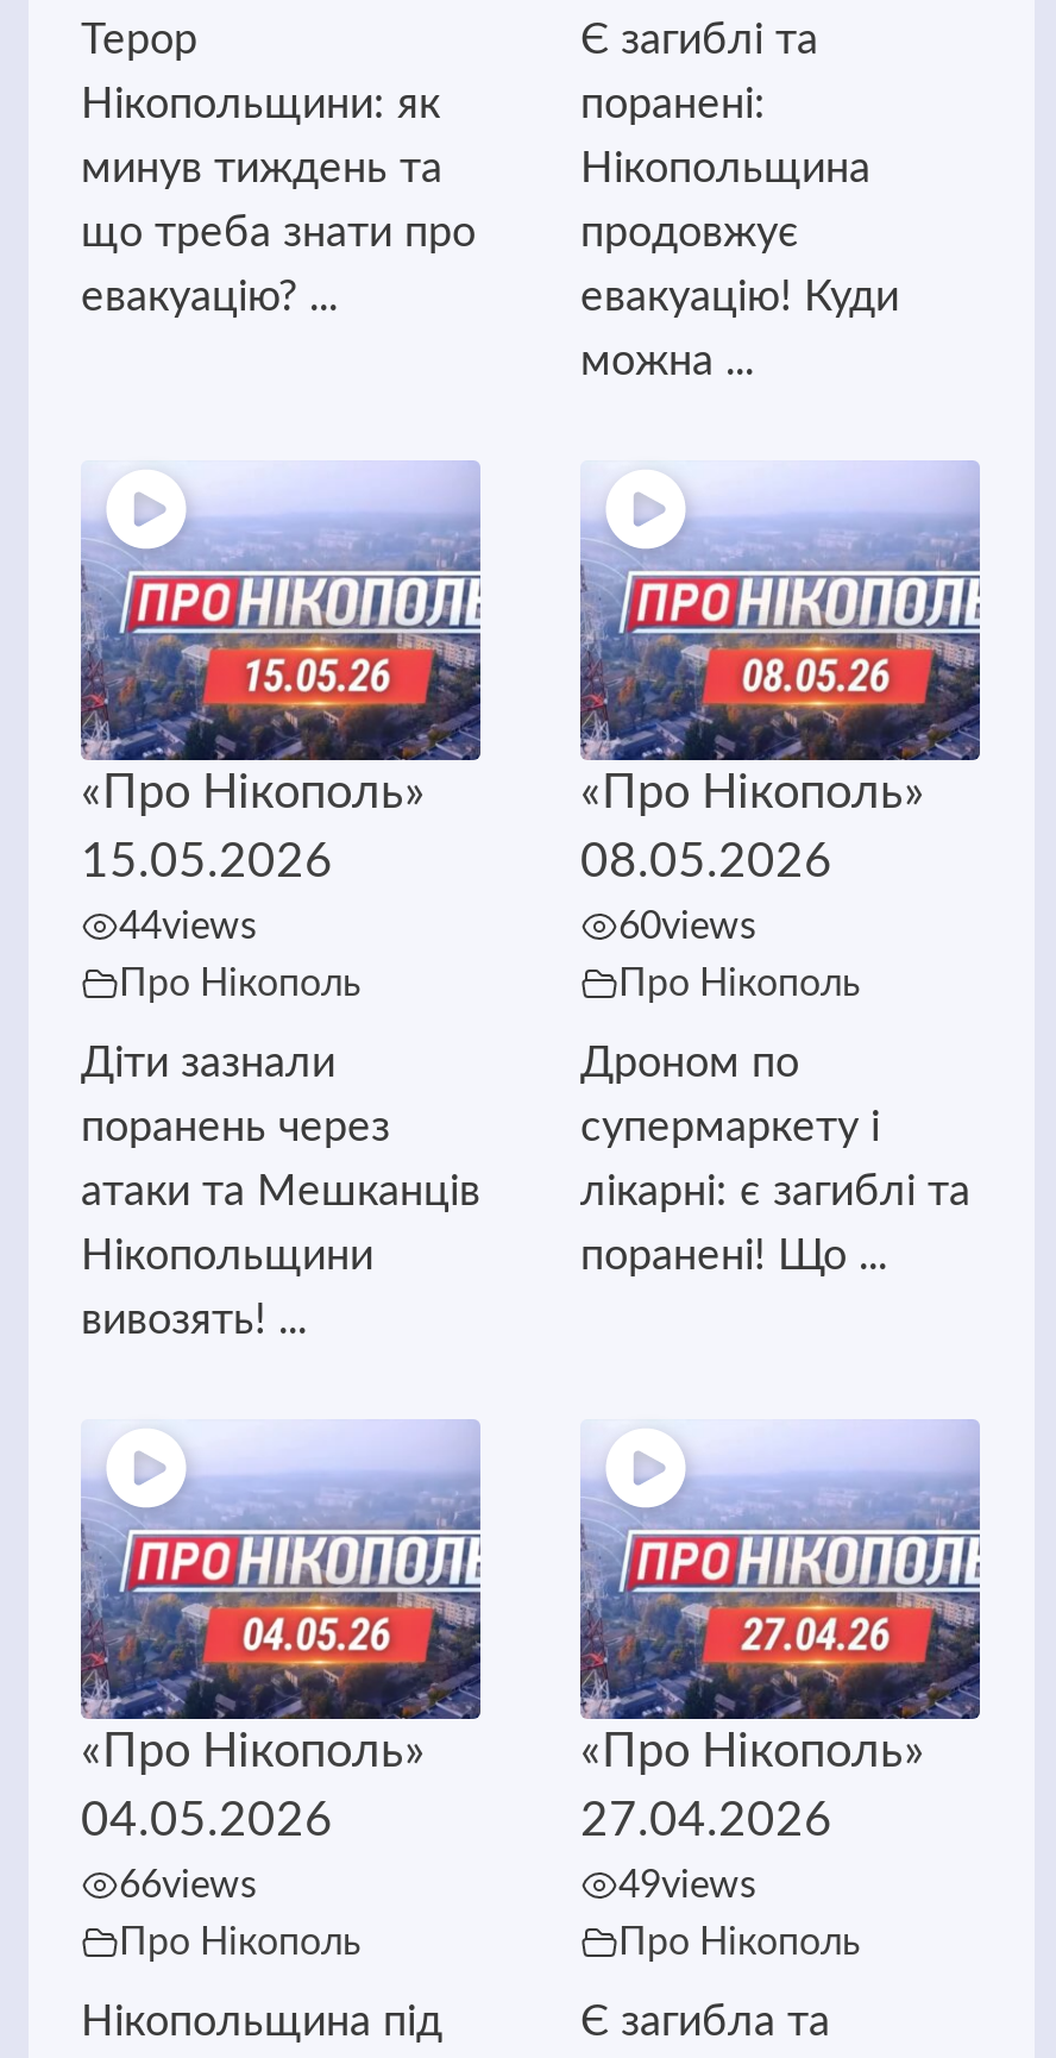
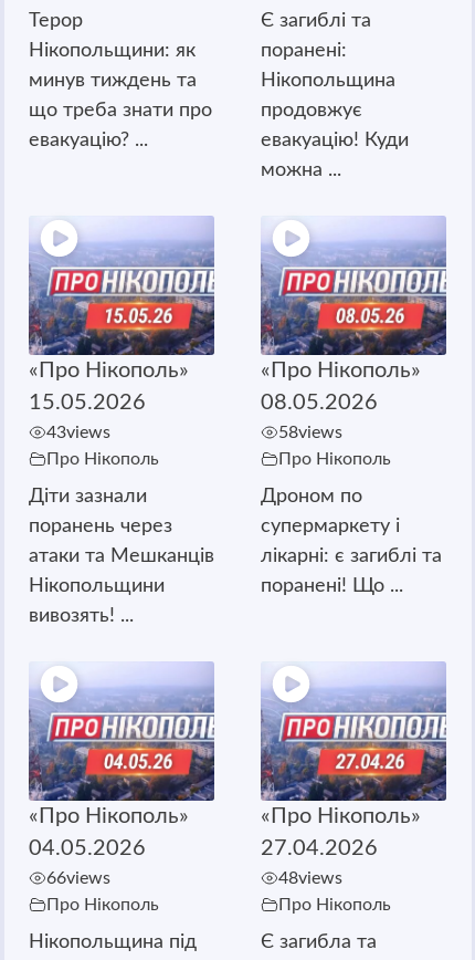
- 44views
+ 43views

- 60views
+ 58views

- 49views
+ 48views
